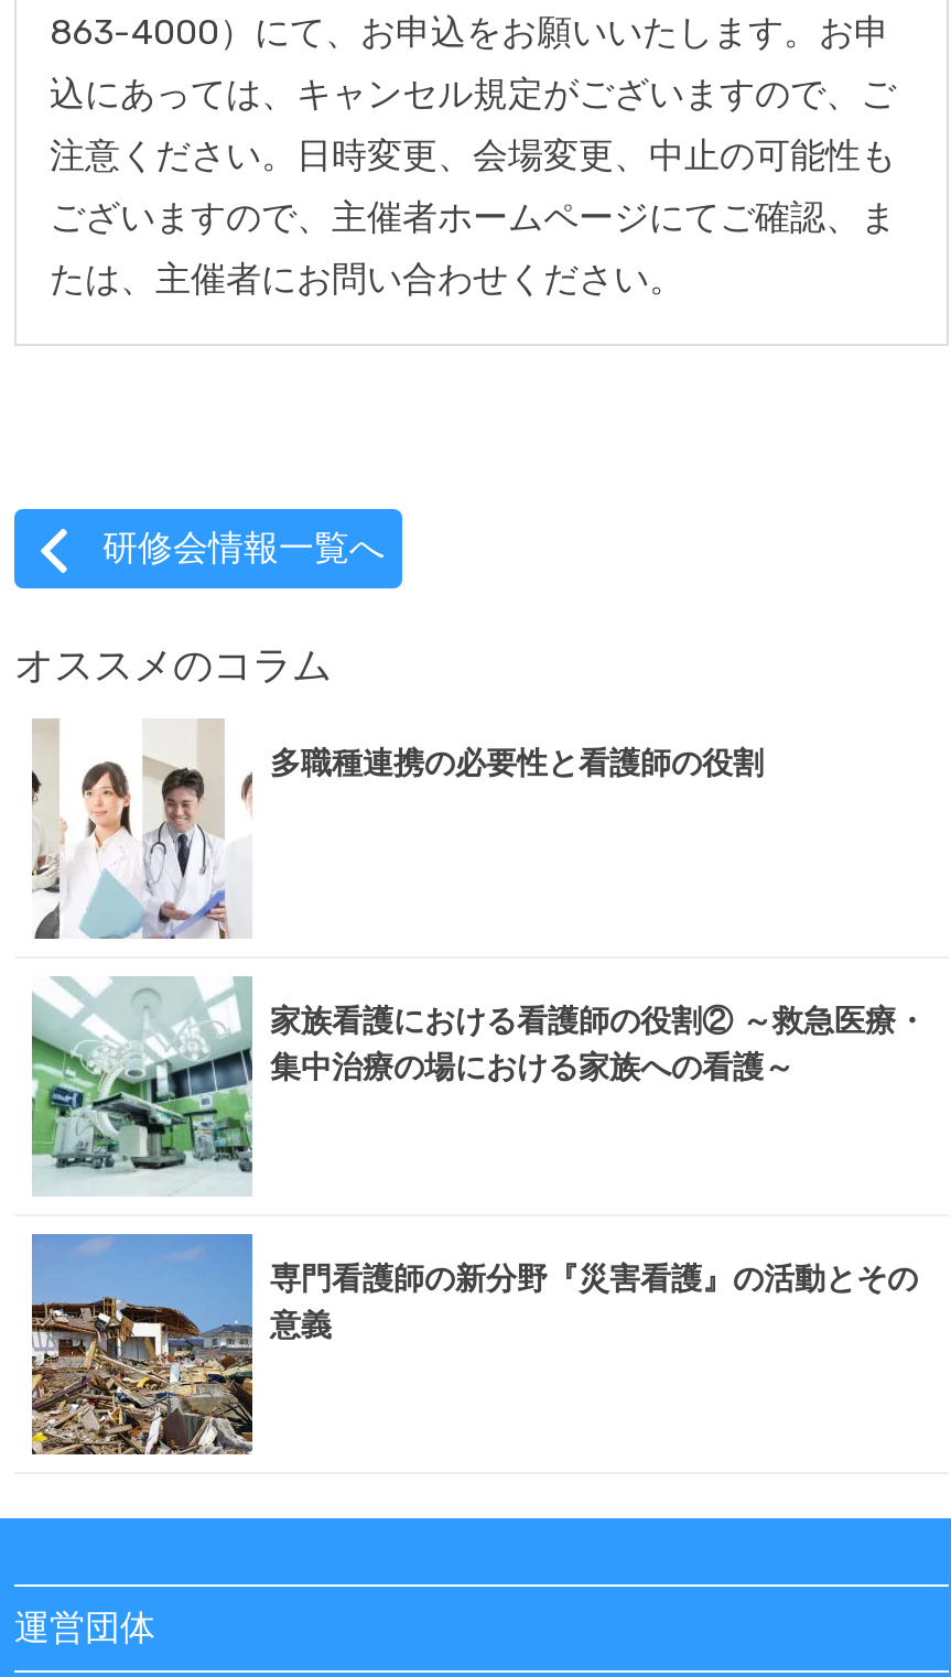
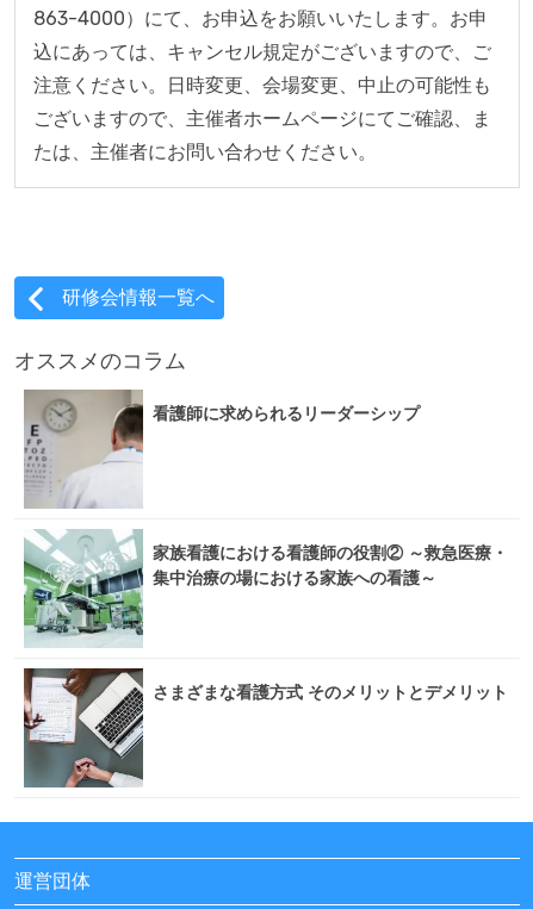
- [image]
- 多職種連携の必要性と看護師の役割
+ [image]
+ 看護師に求められるリーダーシップ

- [image]
- 専門看護師の新分野『災害看護』の活動とその
- 意義
+ [image]
+ さまざまな看護方式 そのメリットとデメリット
